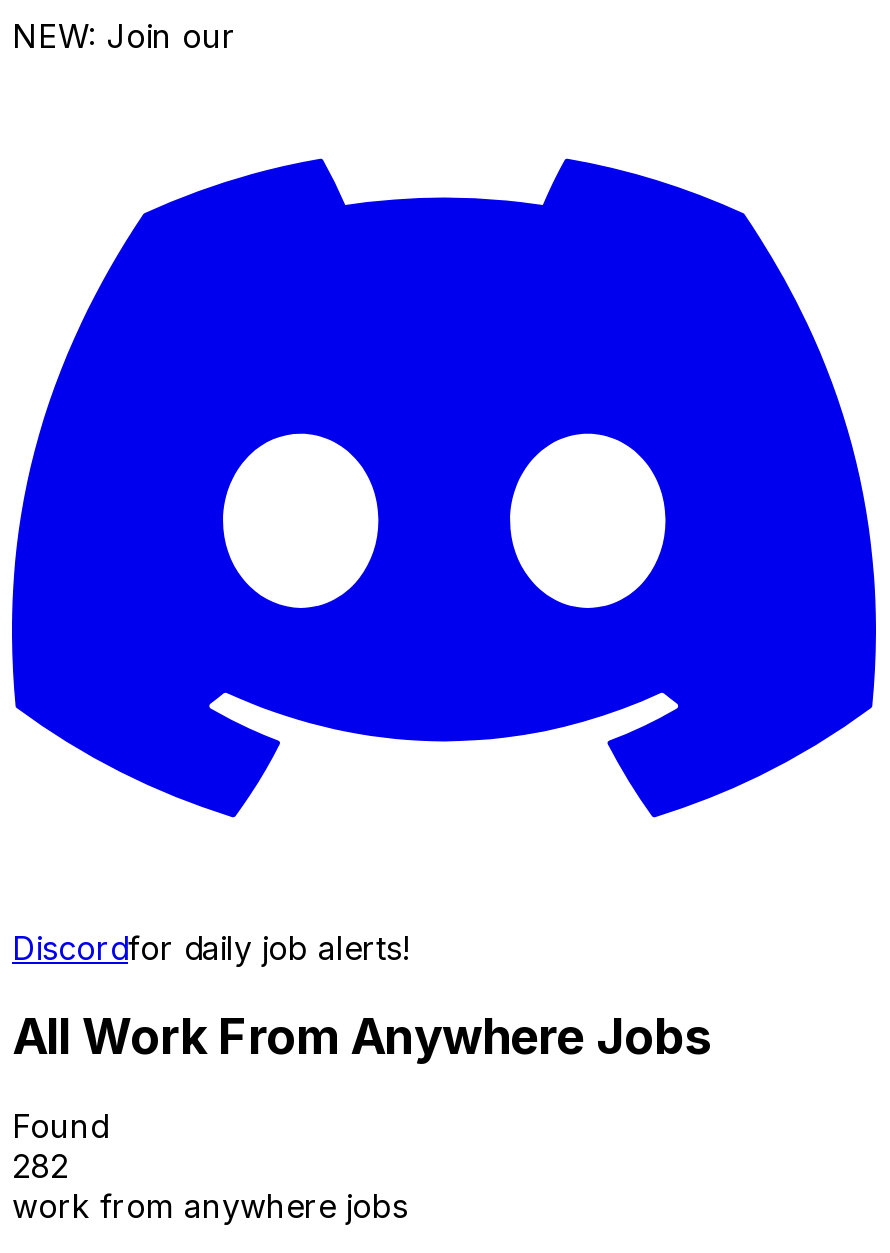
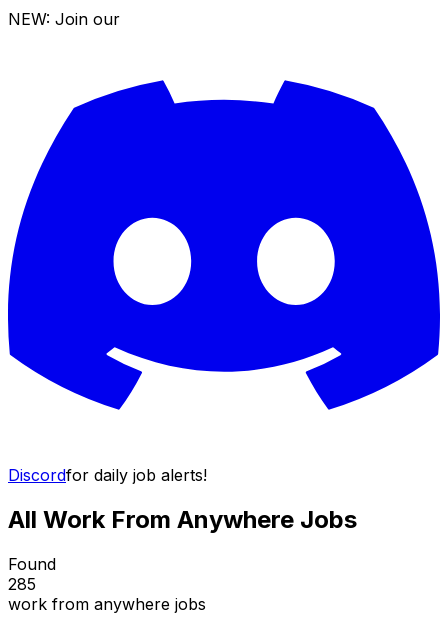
- 282
+ 285
